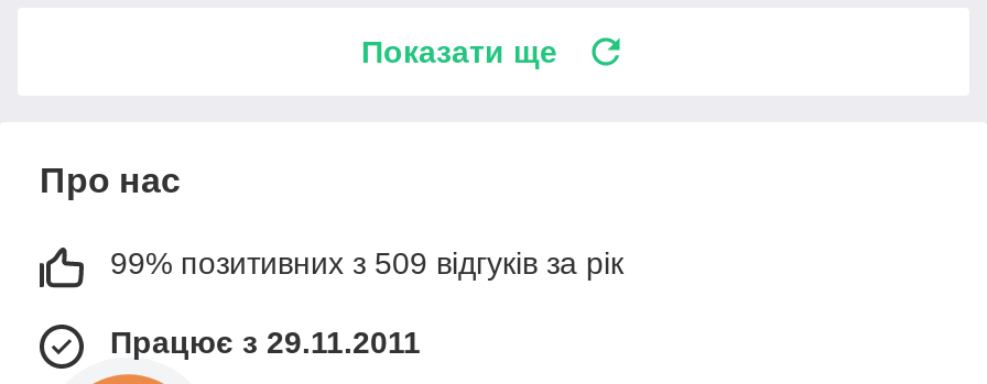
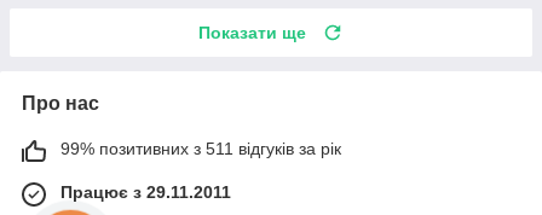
- 99% позитивних з 509 відгуків за рік
+ 99% позитивних з 511 відгуків за рік
